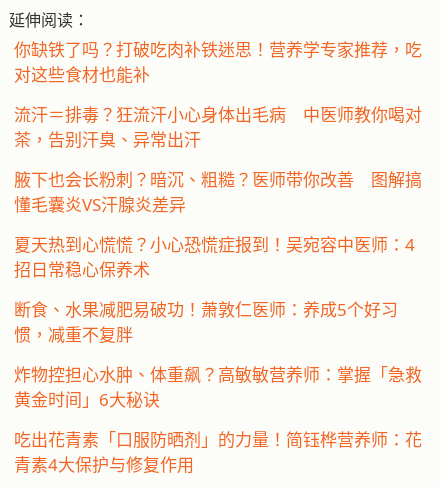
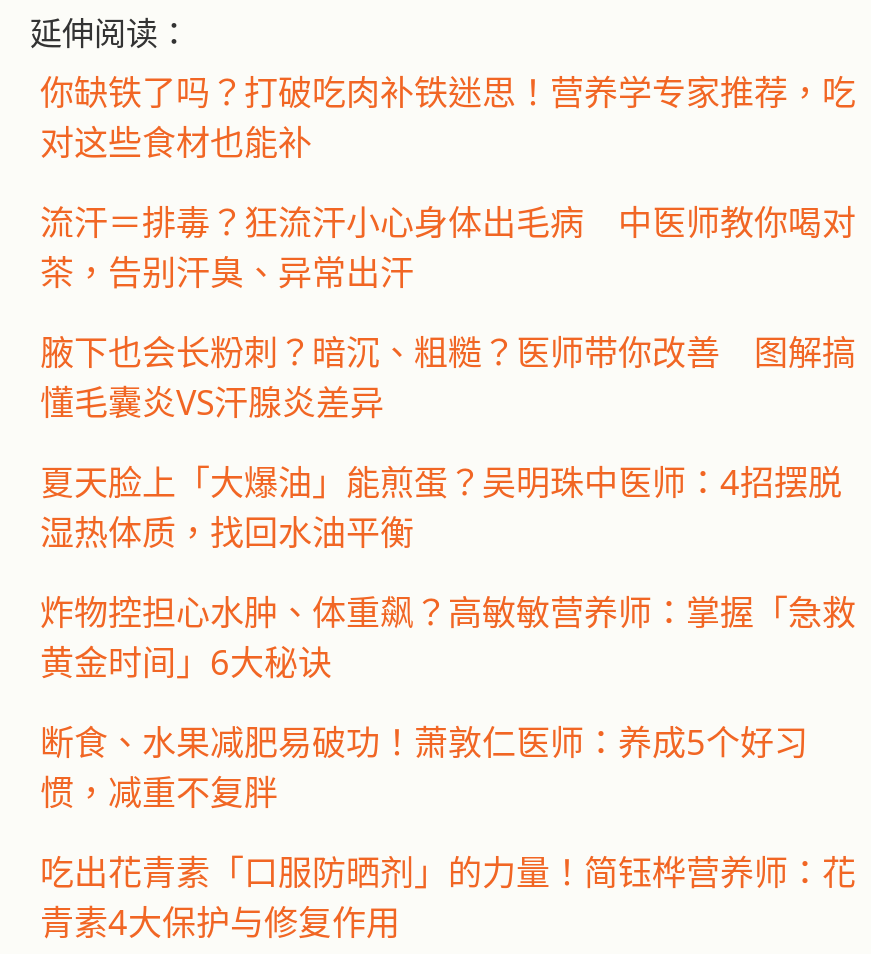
- 夏天热到心慌慌？小心恐慌症报到！吴宛容中医师：4
- 招日常稳心保养术
+ 夏天脸上「大爆油」能煎蛋？吴明珠中医师：4招摆脱
+ 湿热体质，找回水油平衡

moved down: 断食、水果减肥易破功！萧敦仁医师：养成5个好习 | 惯，减重不复胖

moved up: 炸物控担心水肿、体重飙？高敏敏营养师：掌握「急救 | 黄金时间」6大秘诀
